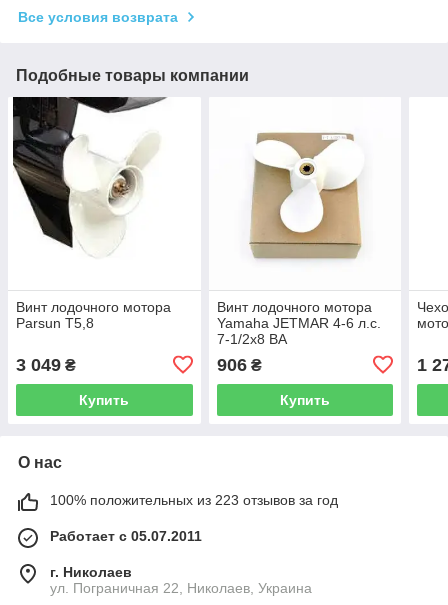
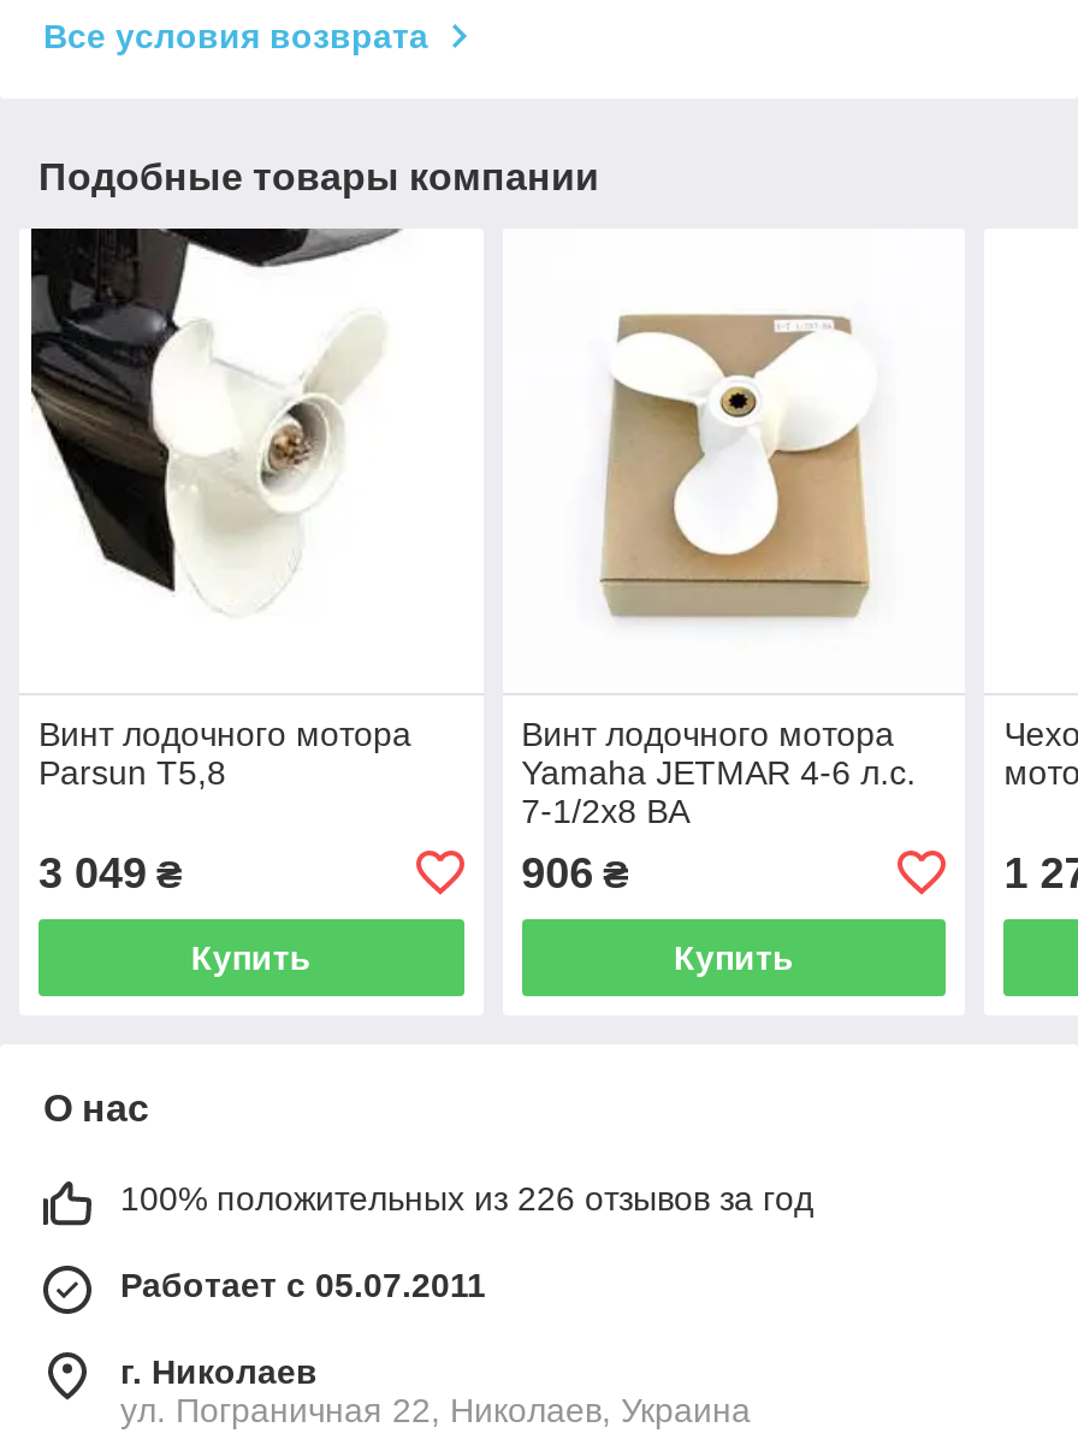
- 100% положительных из 223 отзывов за год
+ 100% положительных из 226 отзывов за год
